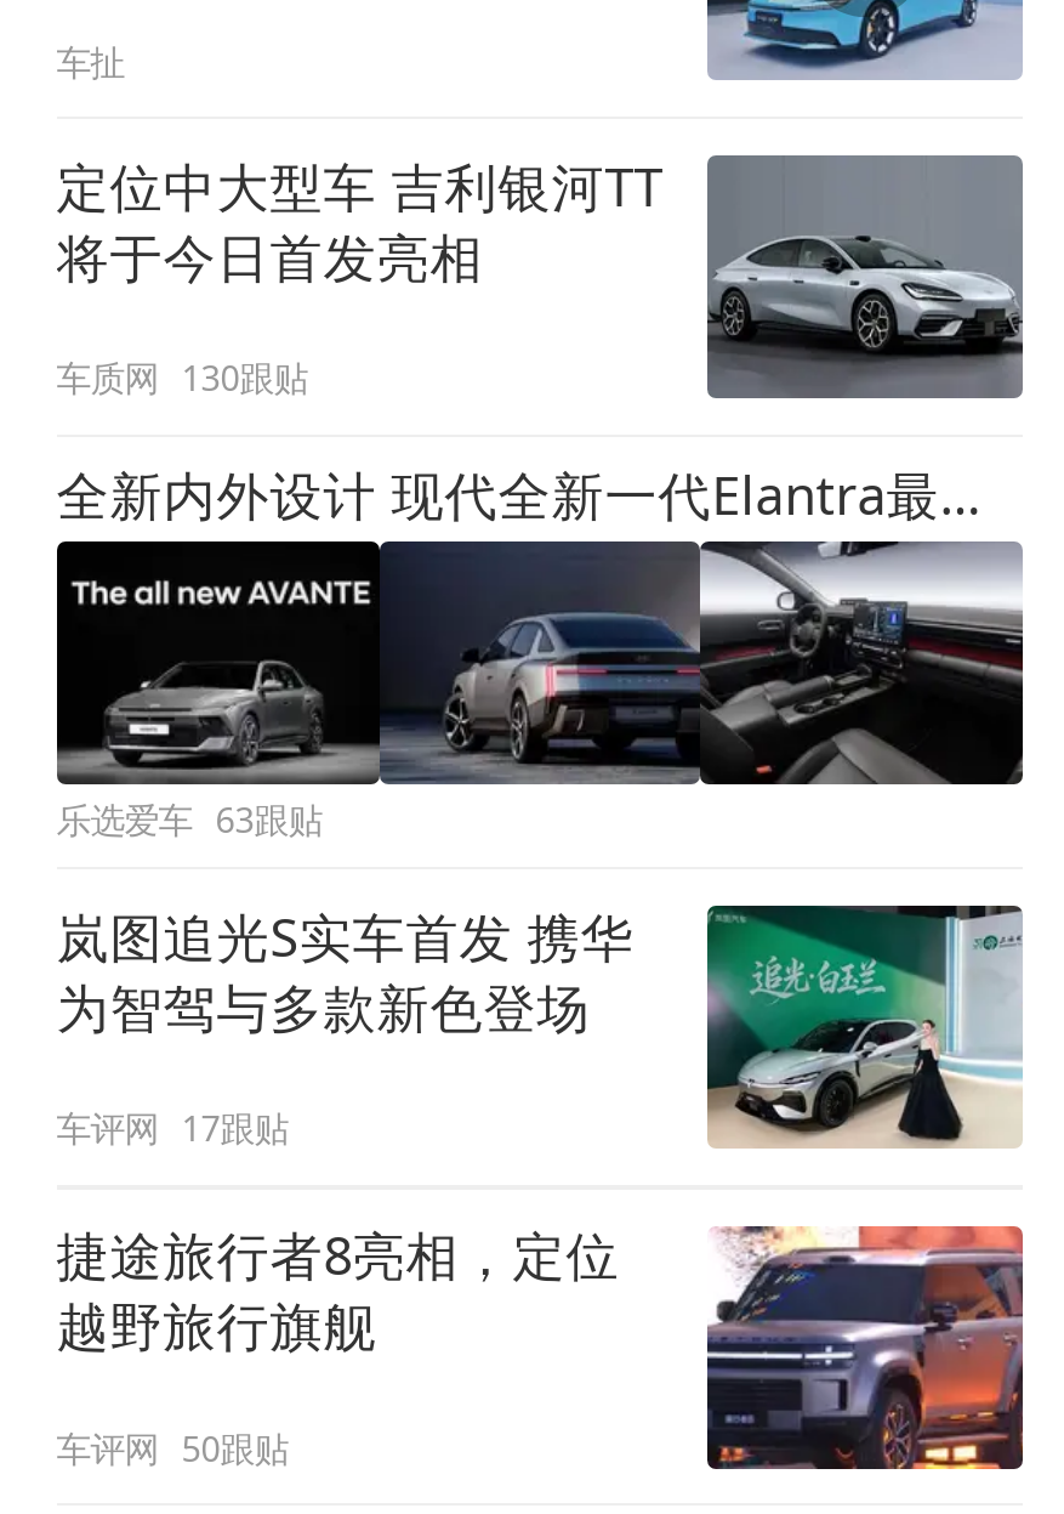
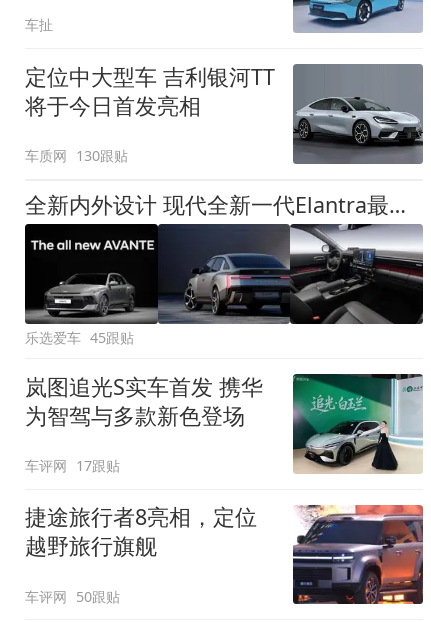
- 乐选爱车 63跟贴
+ 乐选爱车 45跟贴
